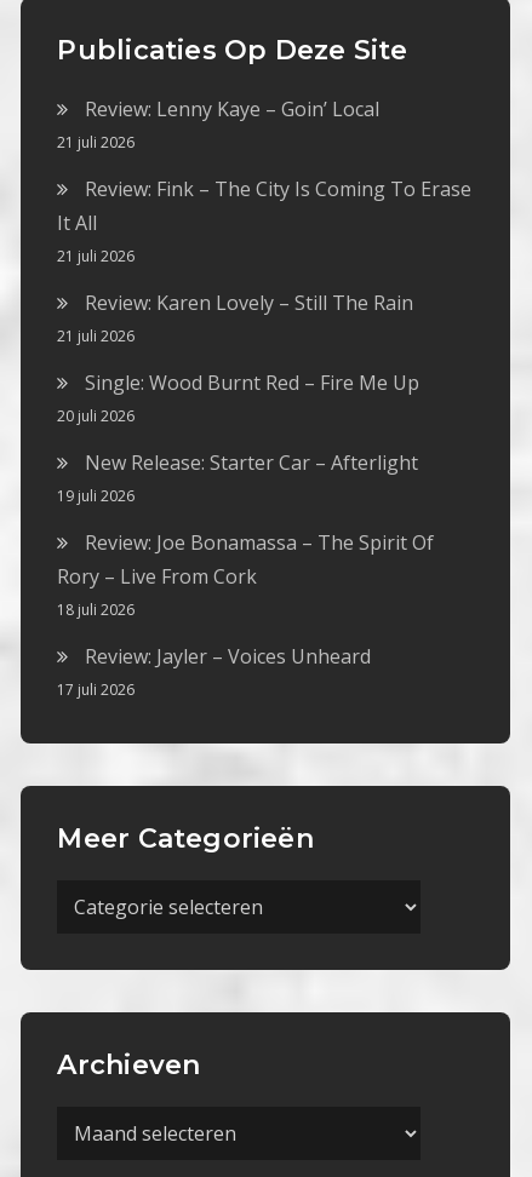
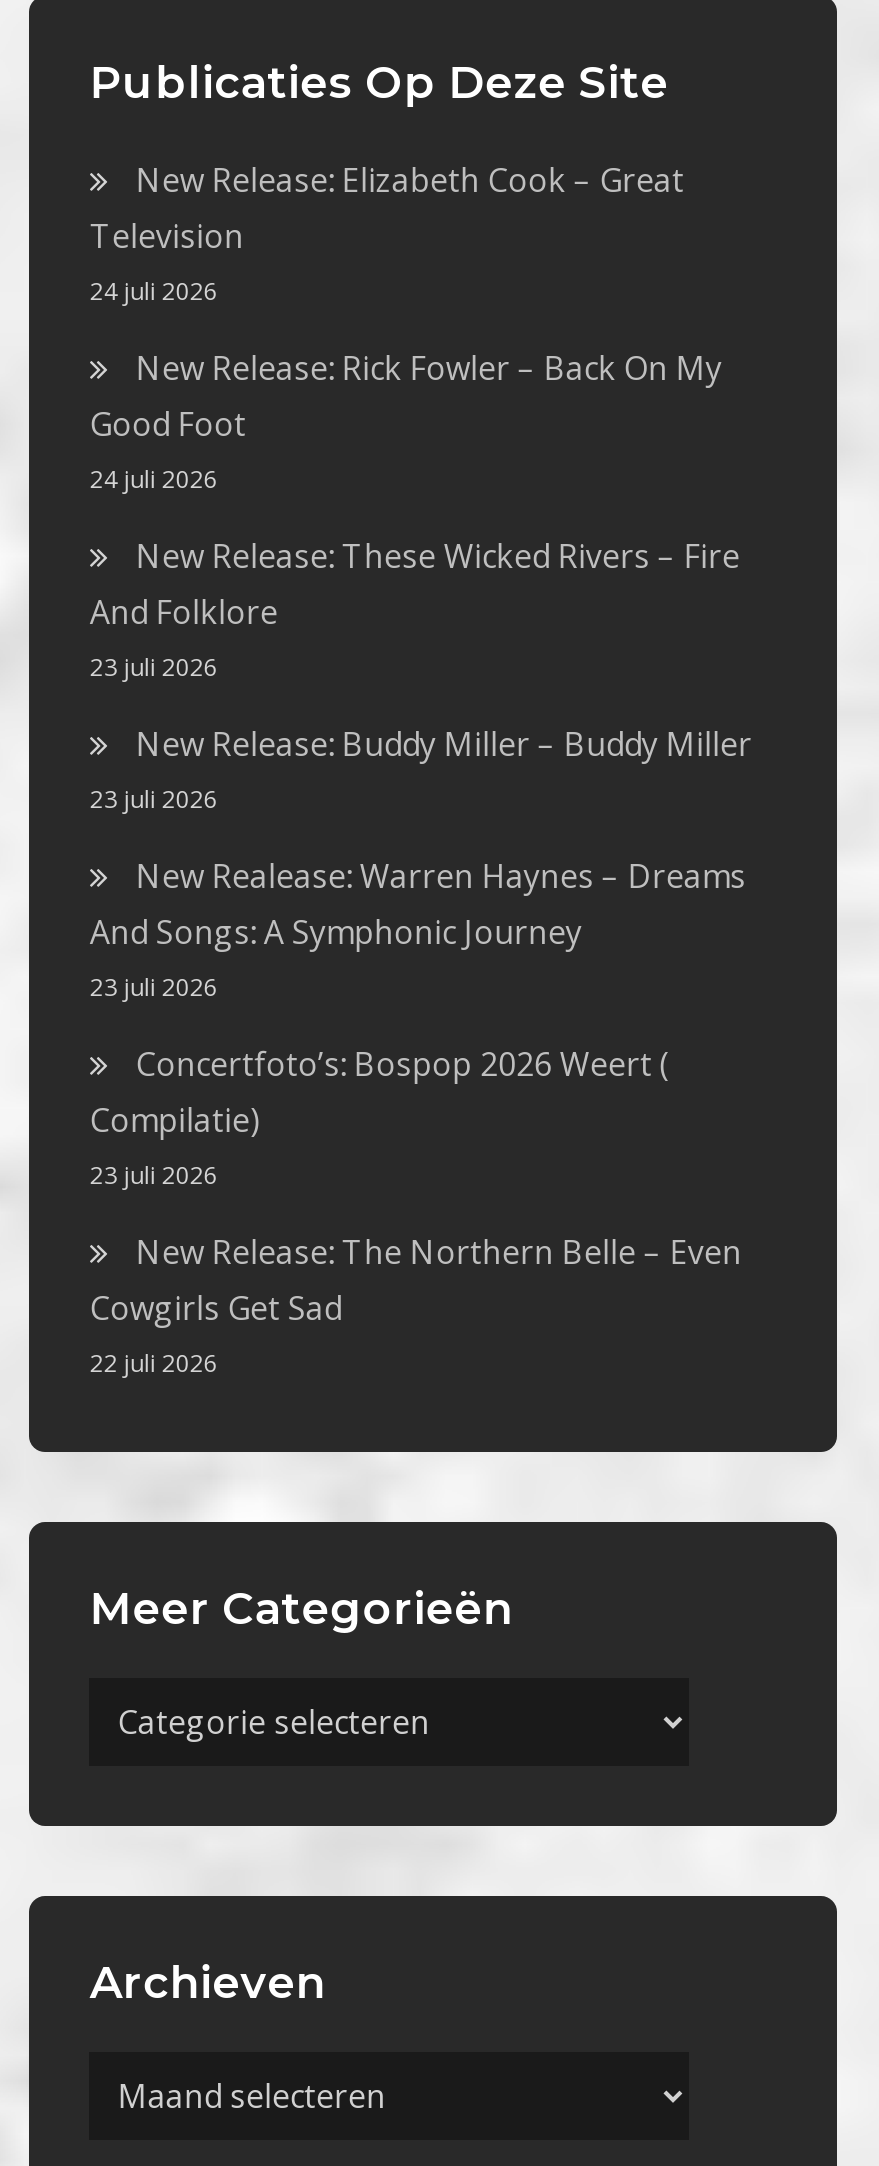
- Review: Lenny Kaye – Goin’ Local
- 21 juli 2026
+ New Release: Elizabeth Cook – Great
+ Television
+ 24 juli 2026

- Review: Fink – The City Is Coming To Erase
- It All
- 21 juli 2026
+ New Release: Rick Fowler – Back On My
+ Good Foot
+ 24 juli 2026

- Review: Karen Lovely – Still The Rain
- 21 juli 2026
+ New Release: These Wicked Rivers – Fire
+ And Folklore
+ 23 juli 2026

- Single: Wood Burnt Red – Fire Me Up
- 20 juli 2026
+ New Release: Buddy Miller – Buddy Miller
+ 23 juli 2026

- New Release: Starter Car – Afterlight
- 19 juli 2026
+ New Realease: Warren Haynes – Dreams
+ And Songs: A Symphonic Journey
+ 23 juli 2026

- Review: Joe Bonamassa – The Spirit Of
- Rory – Live From Cork
- 18 juli 2026
+ Concertfoto’s: Bospop 2026 Weert (
+ Compilatie)
+ 23 juli 2026

- Review: Jayler – Voices Unheard
- 17 juli 2026
+ New Release: The Northern Belle – Even
+ Cowgirls Get Sad
+ 22 juli 2026
